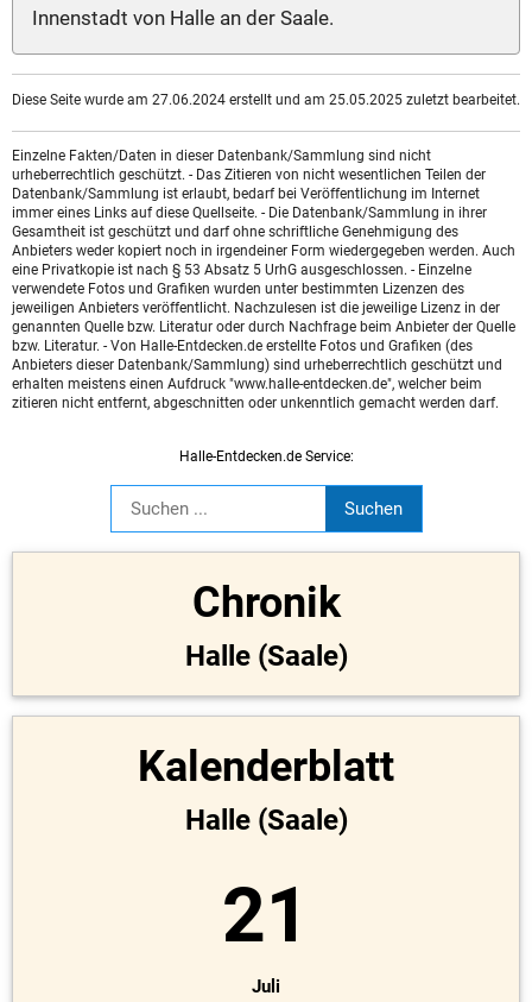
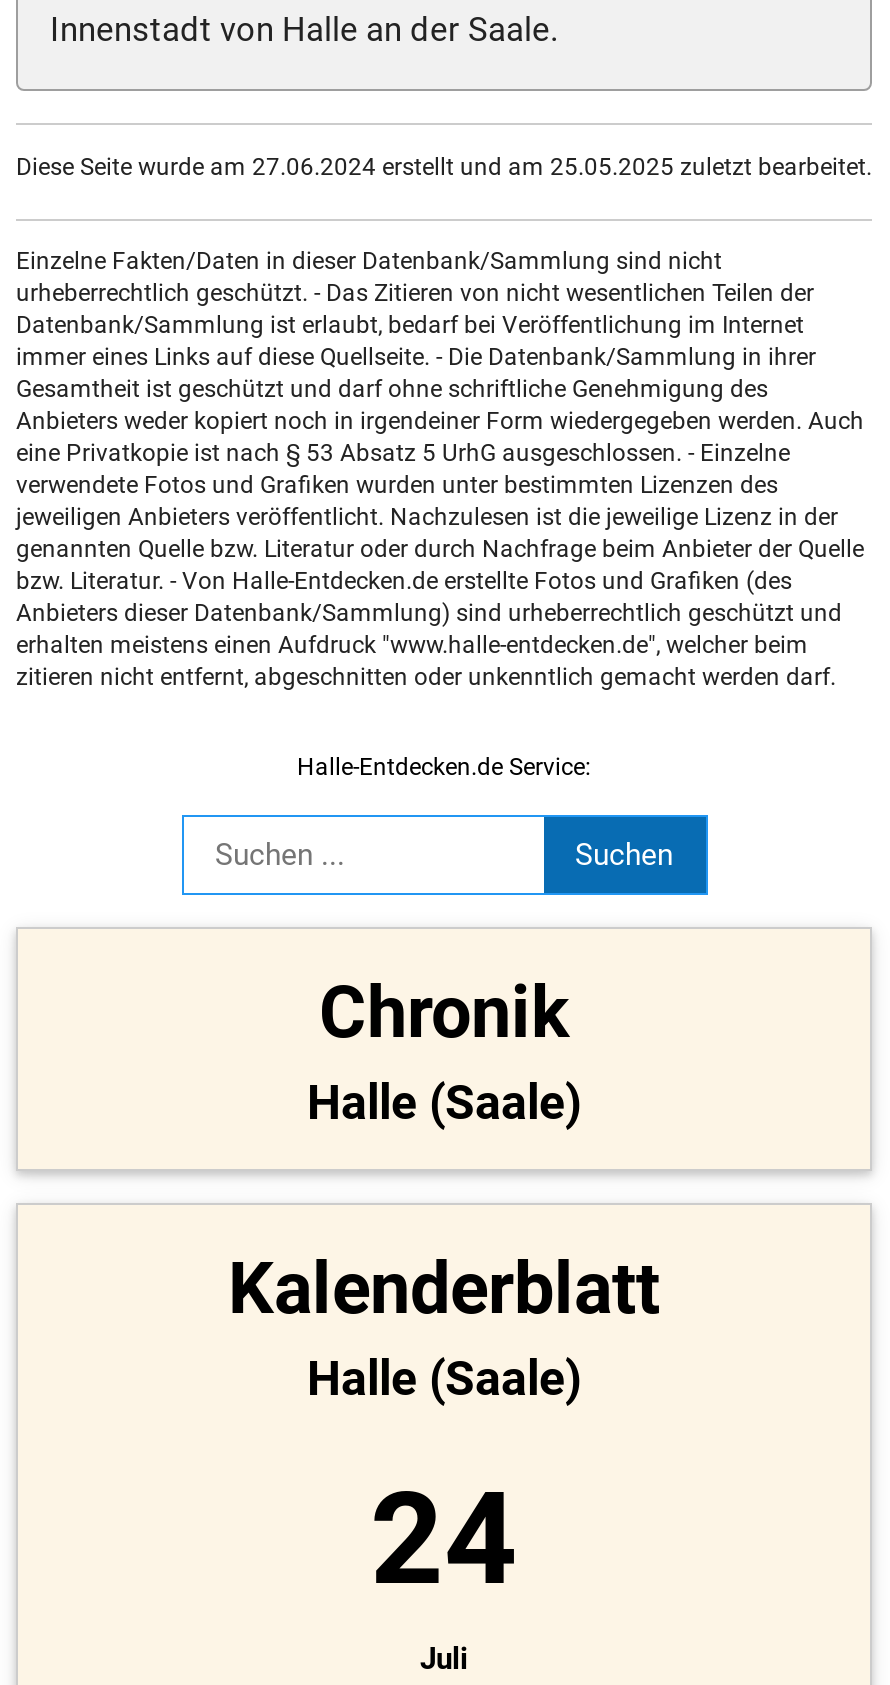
- 21
+ 24
